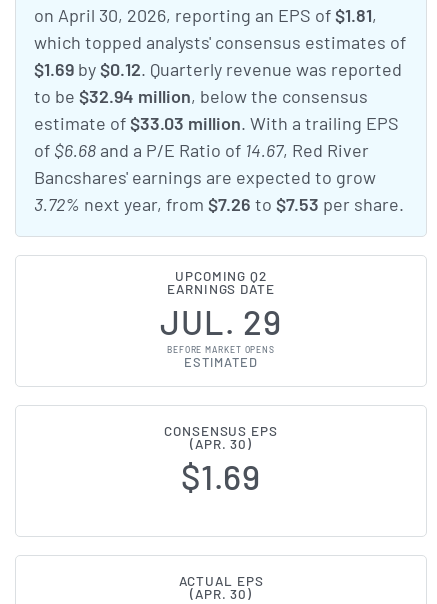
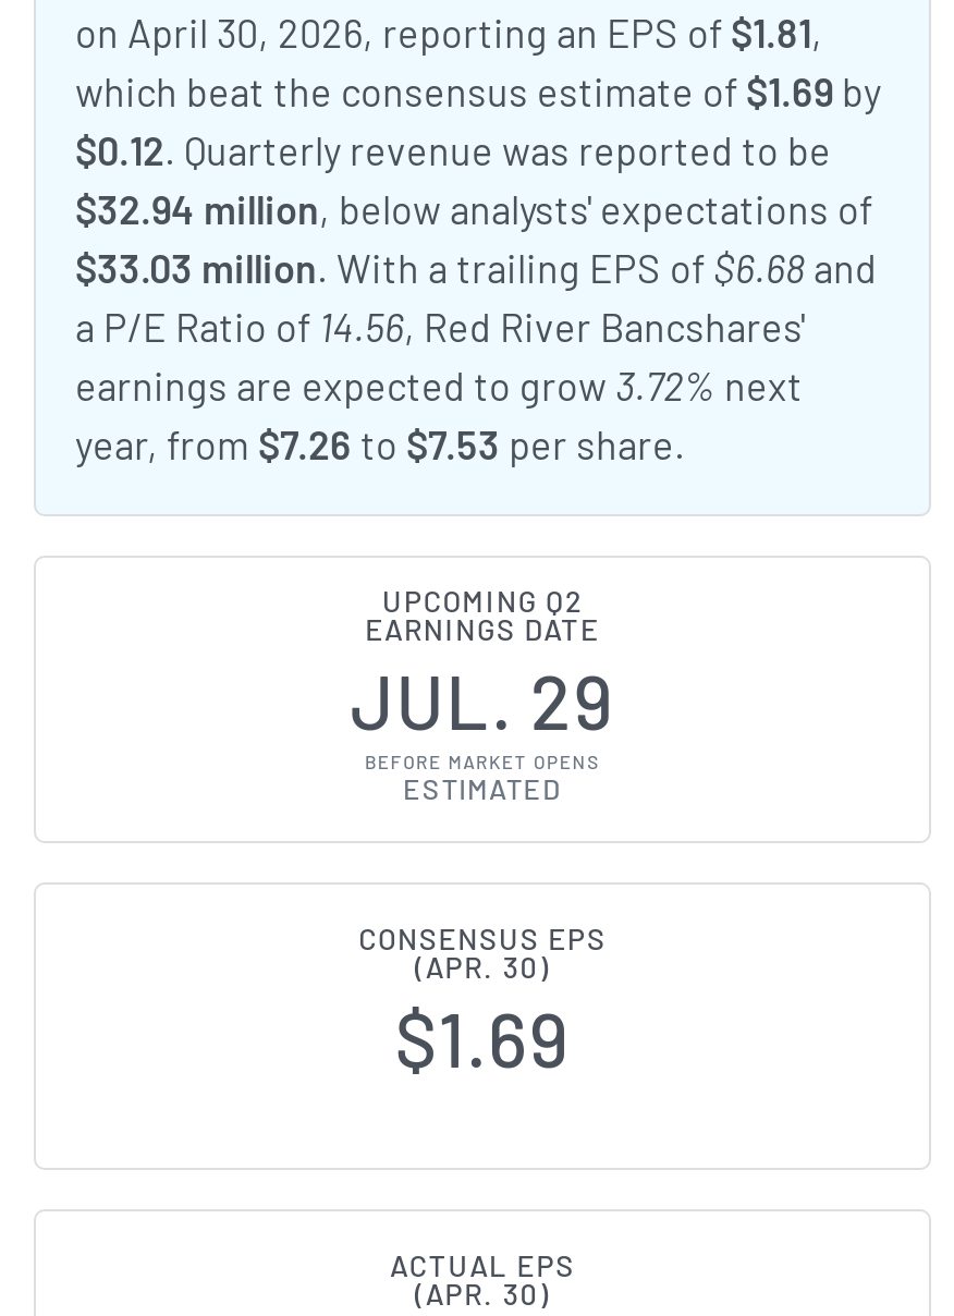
- which topped analysts' consensus estimates of
- $1.69 by $0.12. Quarterly revenue was reported
- to be $32.94 million, below the consensus
- estimate of $33.03 million. With a trailing EPS
- of $6.68 and a P/E Ratio of 14.67, Red River
- Bancshares' earnings are expected to grow
- 3.72% next year, from $7.26 to $7.53 per share.
+ which beat the consensus estimate of $1.69 by
+ $0.12. Quarterly revenue was reported to be
+ $32.94 million, below analysts' expectations of
+ $33.03 million. With a trailing EPS of $6.68 and
+ a P/E Ratio of 14.56, Red River Bancshares'
+ earnings are expected to grow 3.72% next
+ year, from $7.26 to $7.53 per share.
